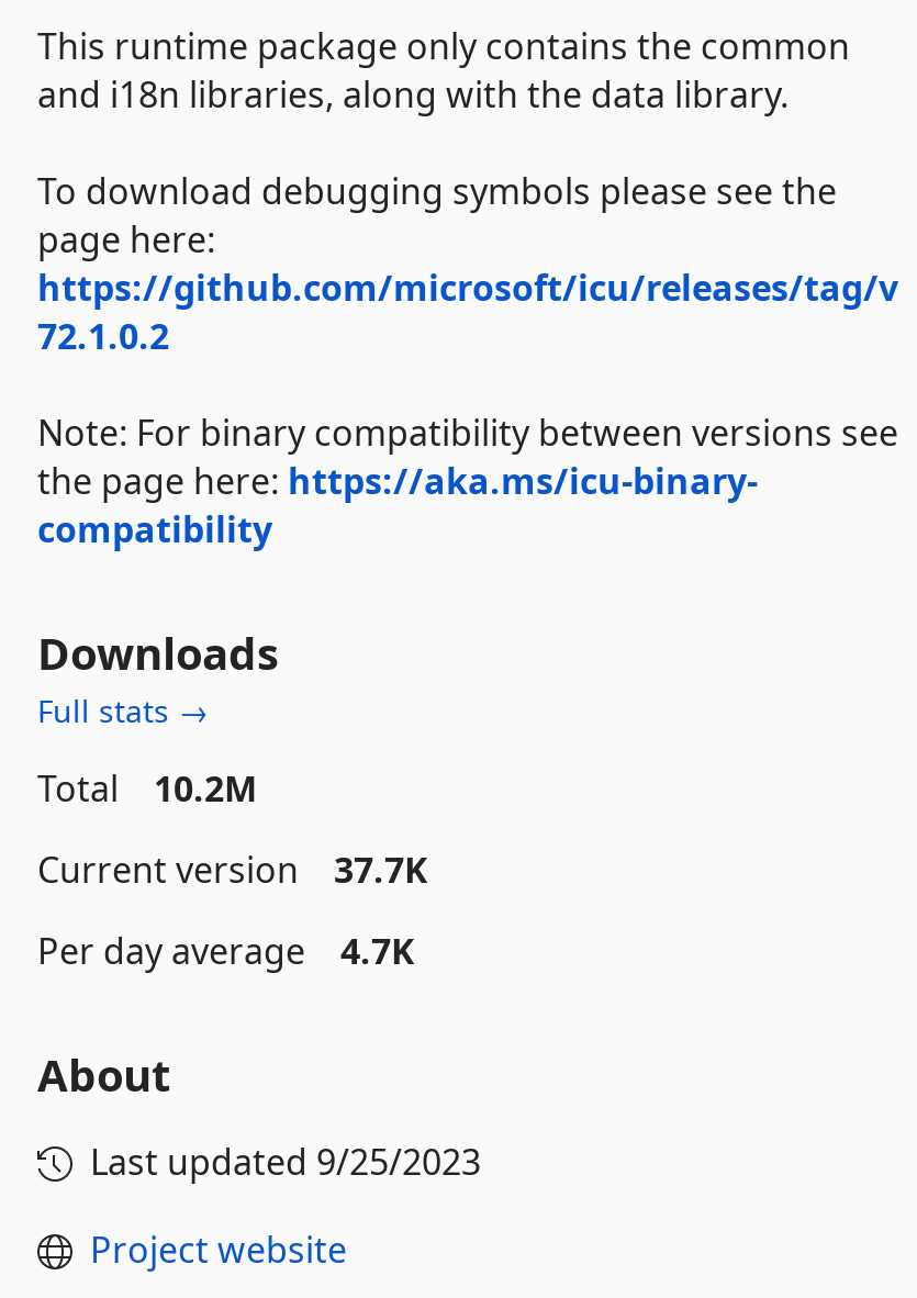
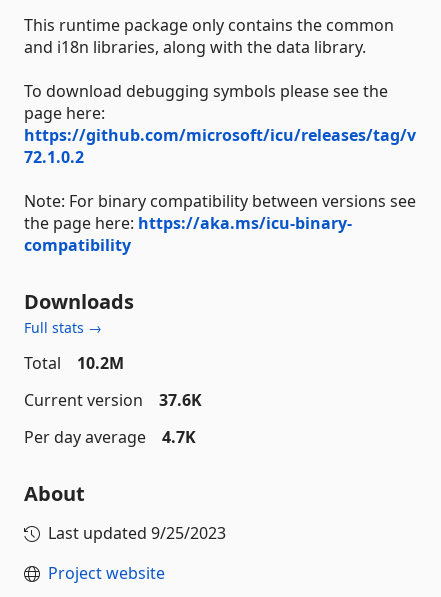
- Current version 37.7K
+ Current version 37.6K
